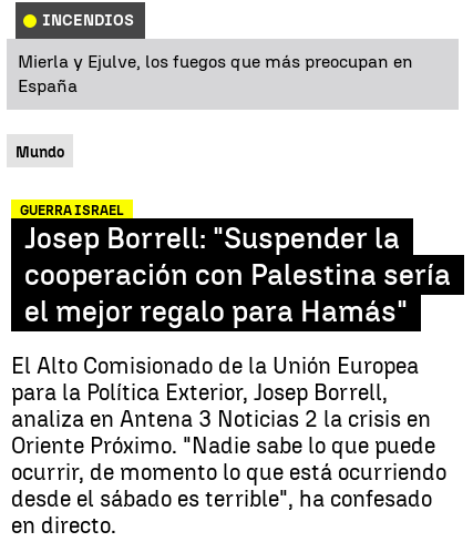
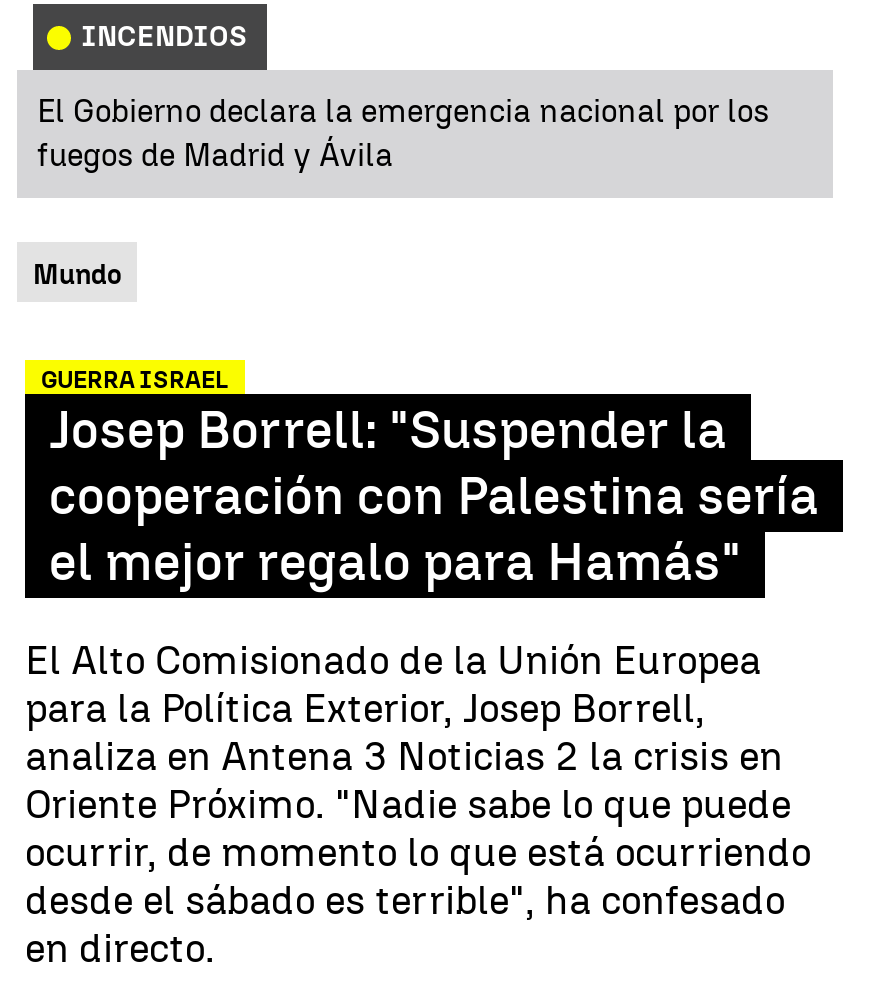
- Mierla y Ejulve, los fuegos que más preocupan en
- España
+ El Gobierno declara la emergencia nacional por los
+ fuegos de Madrid y Ávila
